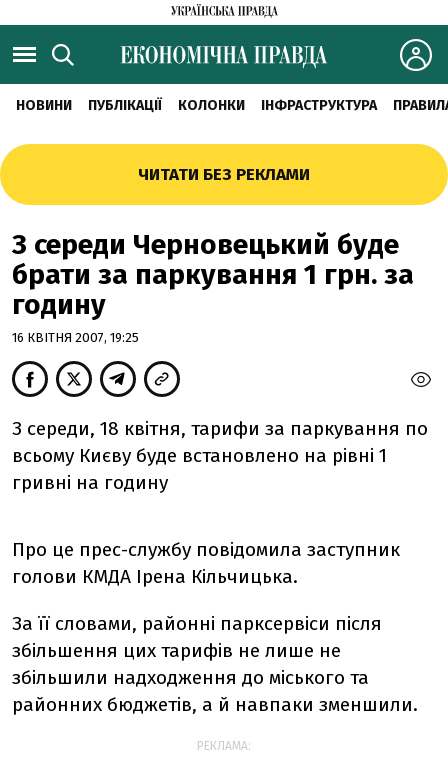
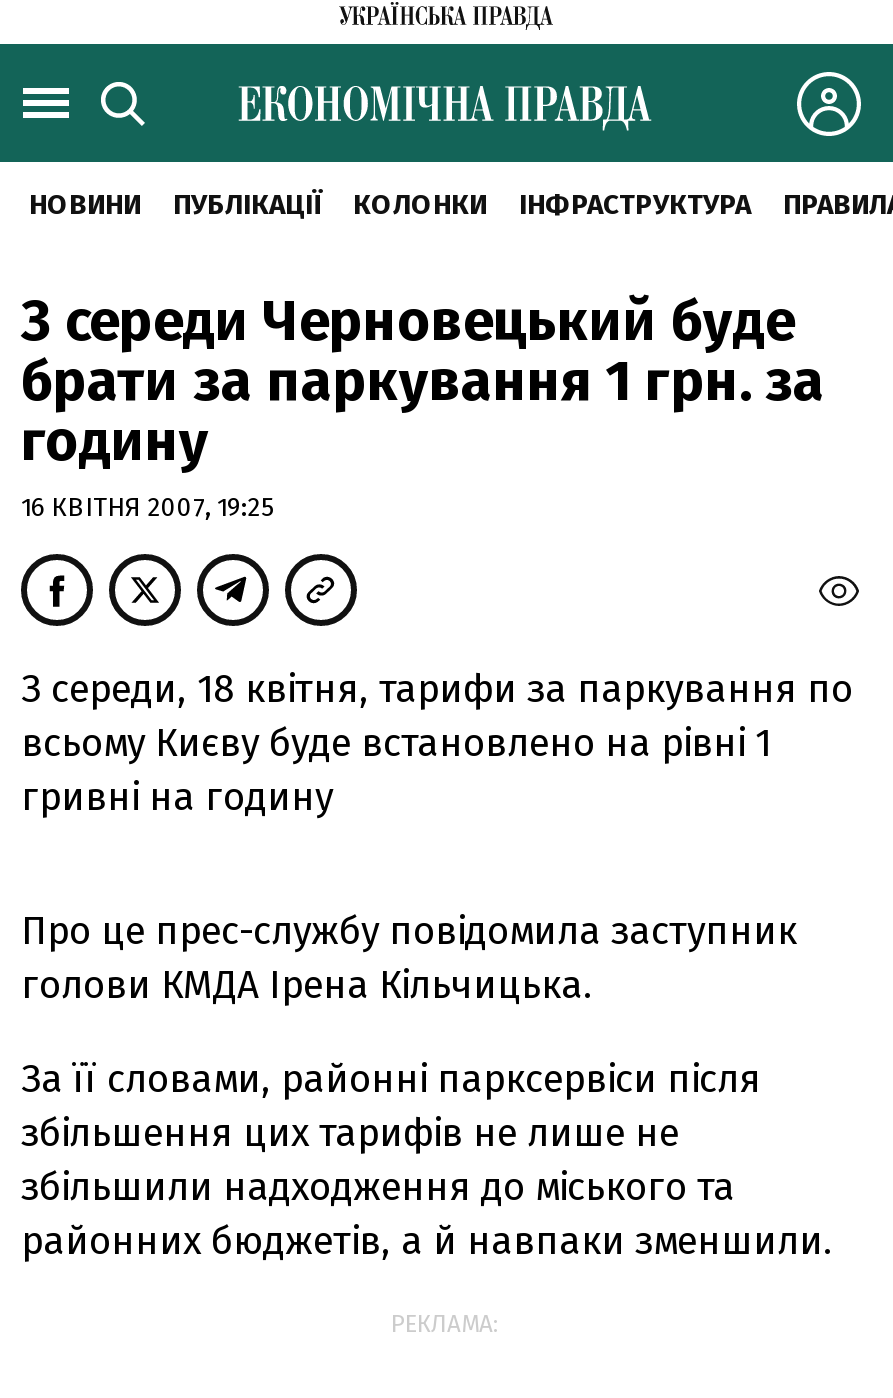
- ЧИТАТИ БЕЗ РЕКЛАМИ
